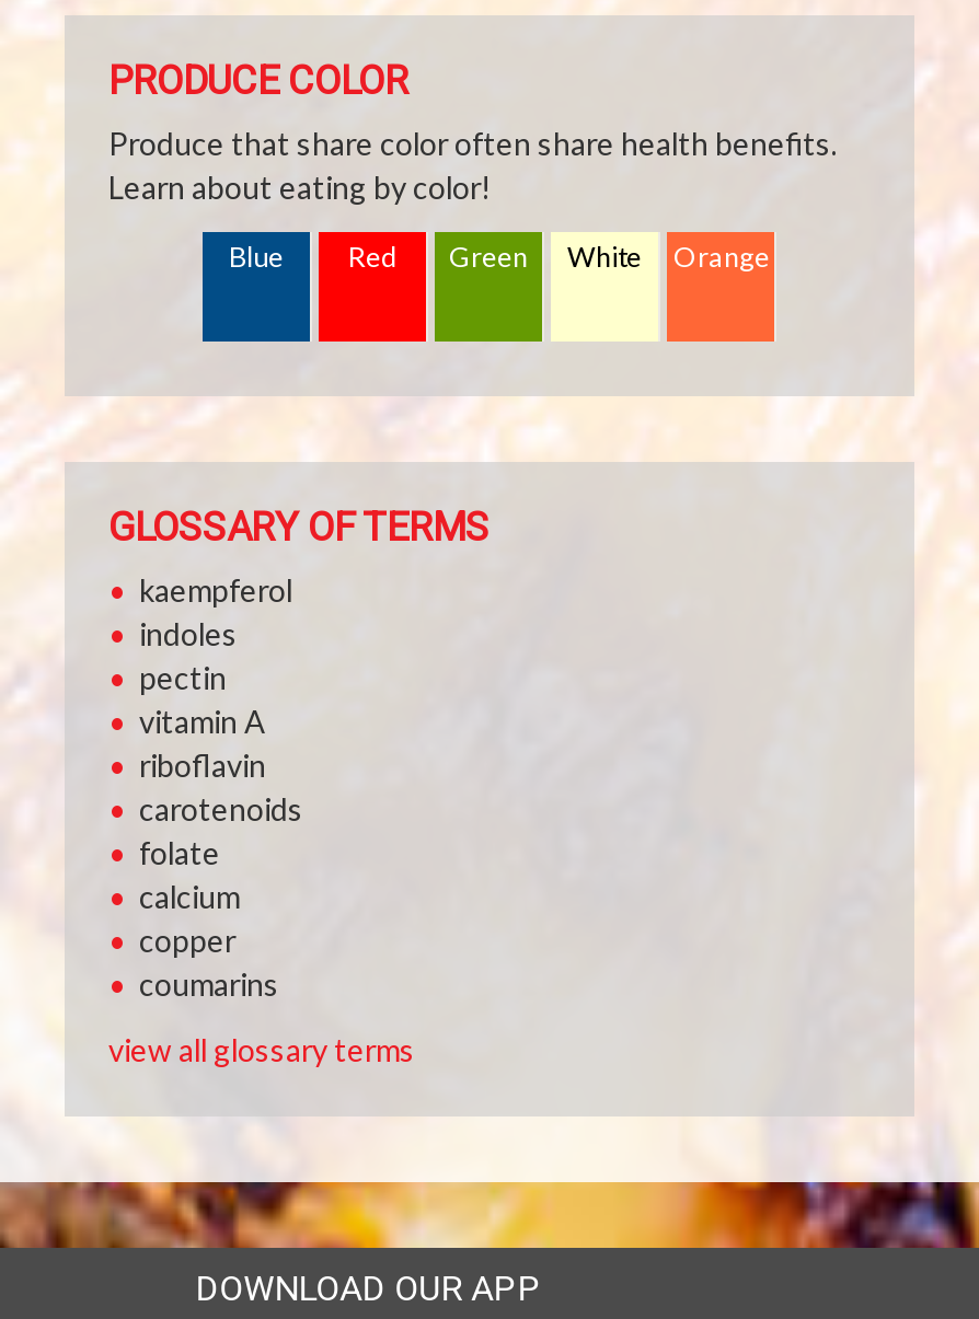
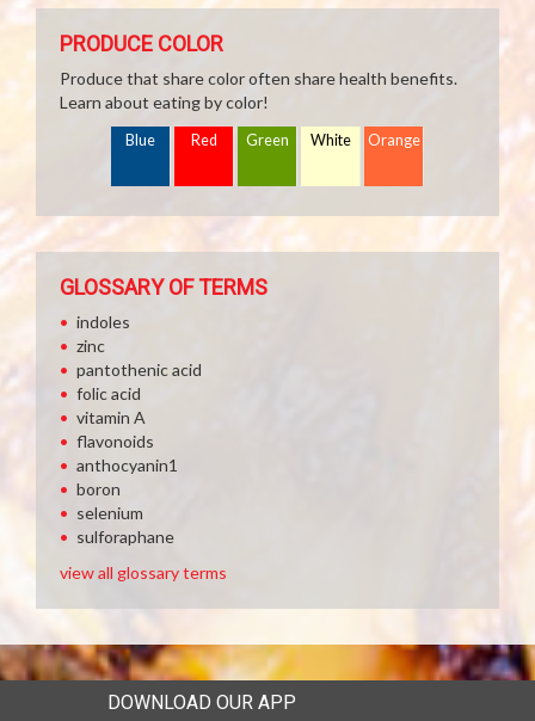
- kaempferol

moved up: indoles

- pectin
+ zinc
+ pantothenic acid
+ folic acid

moved down: vitamin A

- riboflavin
- carotenoids
- folate
- calcium
- copper
- coumarins
+ flavonoids
+ anthocyanin1
+ boron
+ selenium
+ sulforaphane
